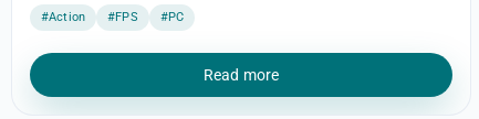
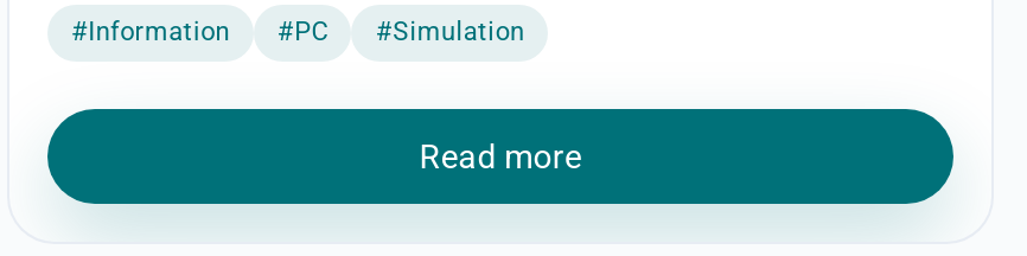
- #Action
- #FPS
+ #Information

+ #Simulation
